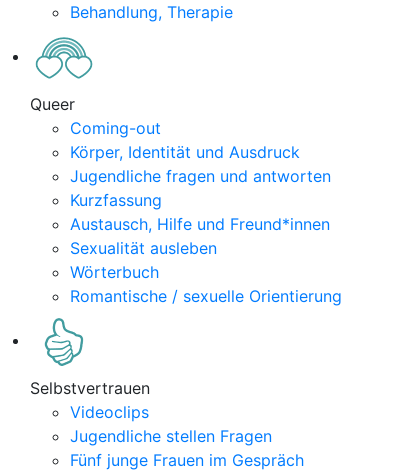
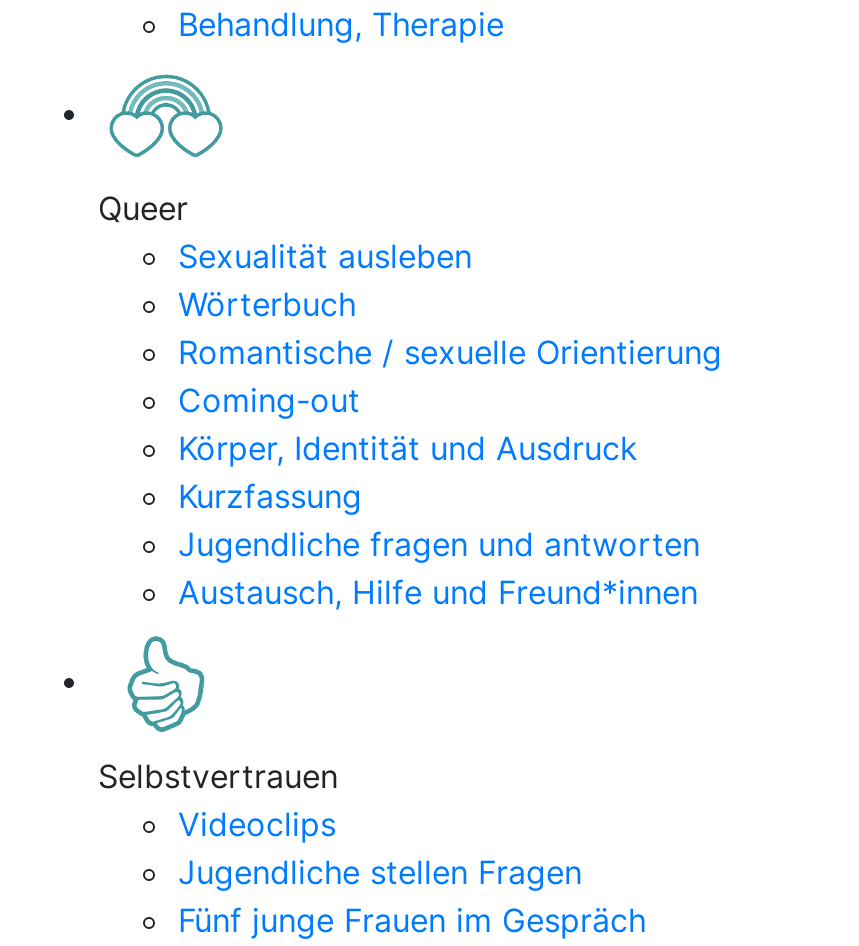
moved down: Coming-out | Körper, Identität und Ausdruck | Jugendliche fragen und antworten | Kurzfassung | Austausch, Hilfe und Freund*innen

moved up: Sexualität ausleben | Wörterbuch | Romantische / sexuelle Orientierung
